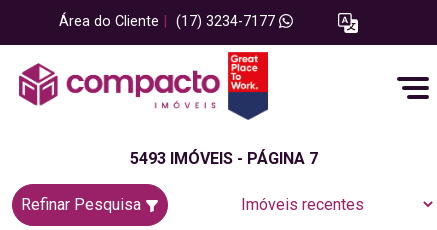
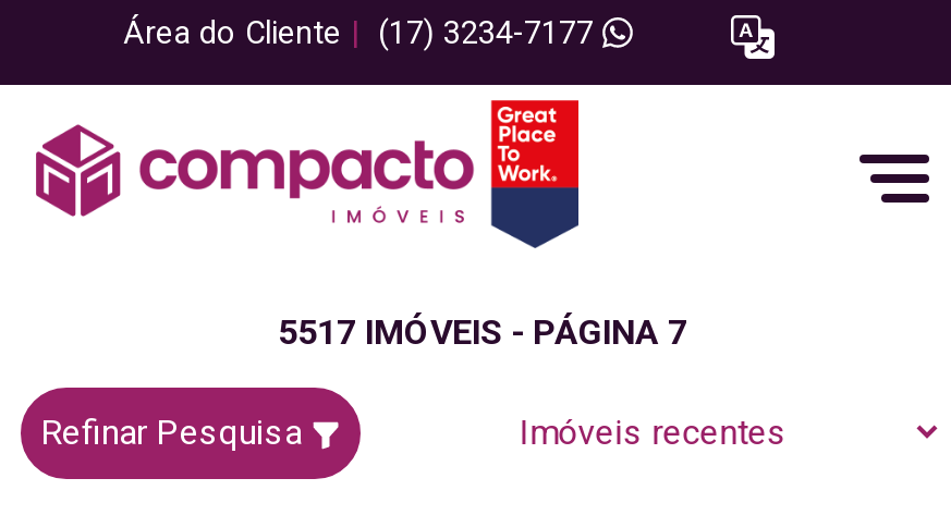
- 5493 IMÓVEIS - PÁGINA 7
+ 5517 IMÓVEIS - PÁGINA 7
